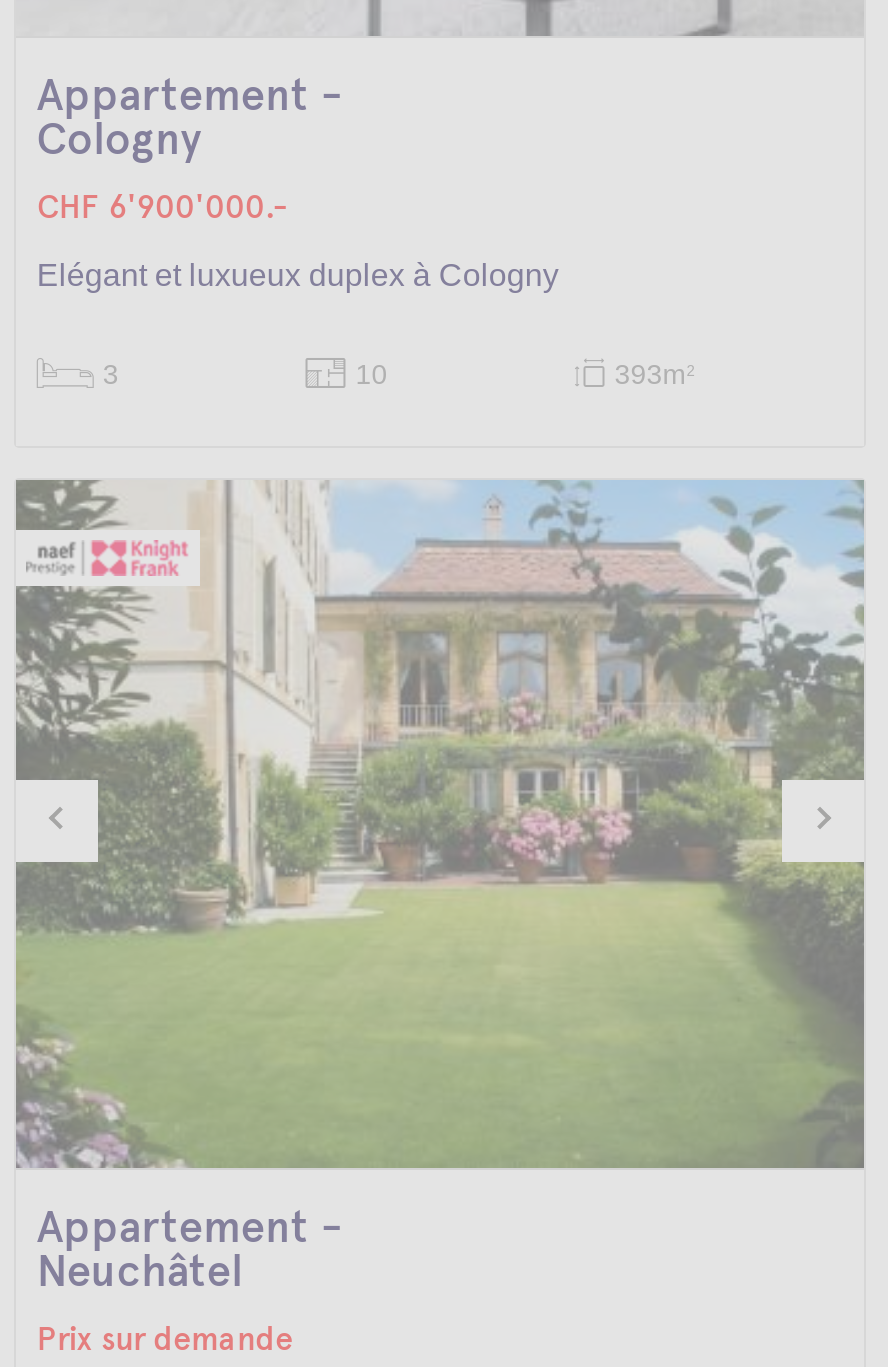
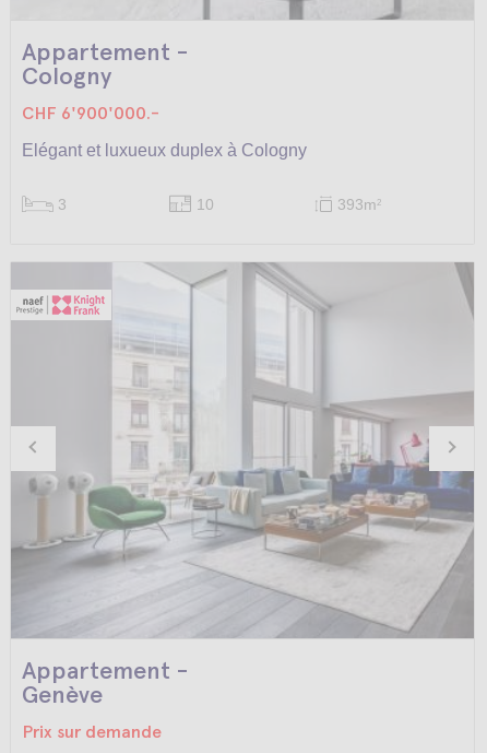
- [image]
- Neuchâtel
+ [image]
+ Genève
